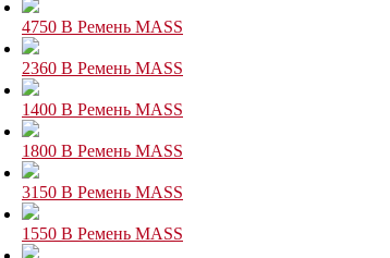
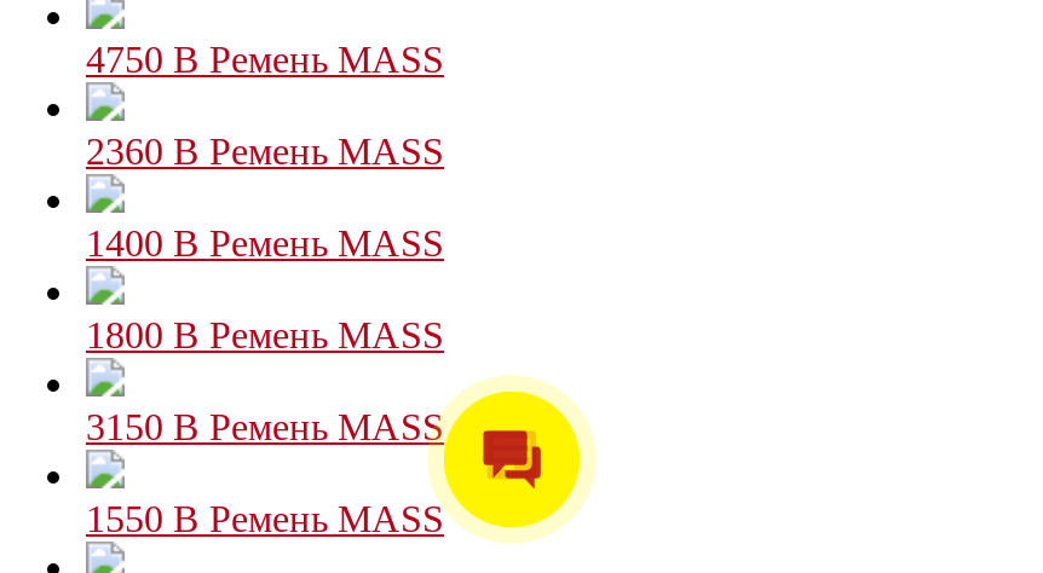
+ [image]
